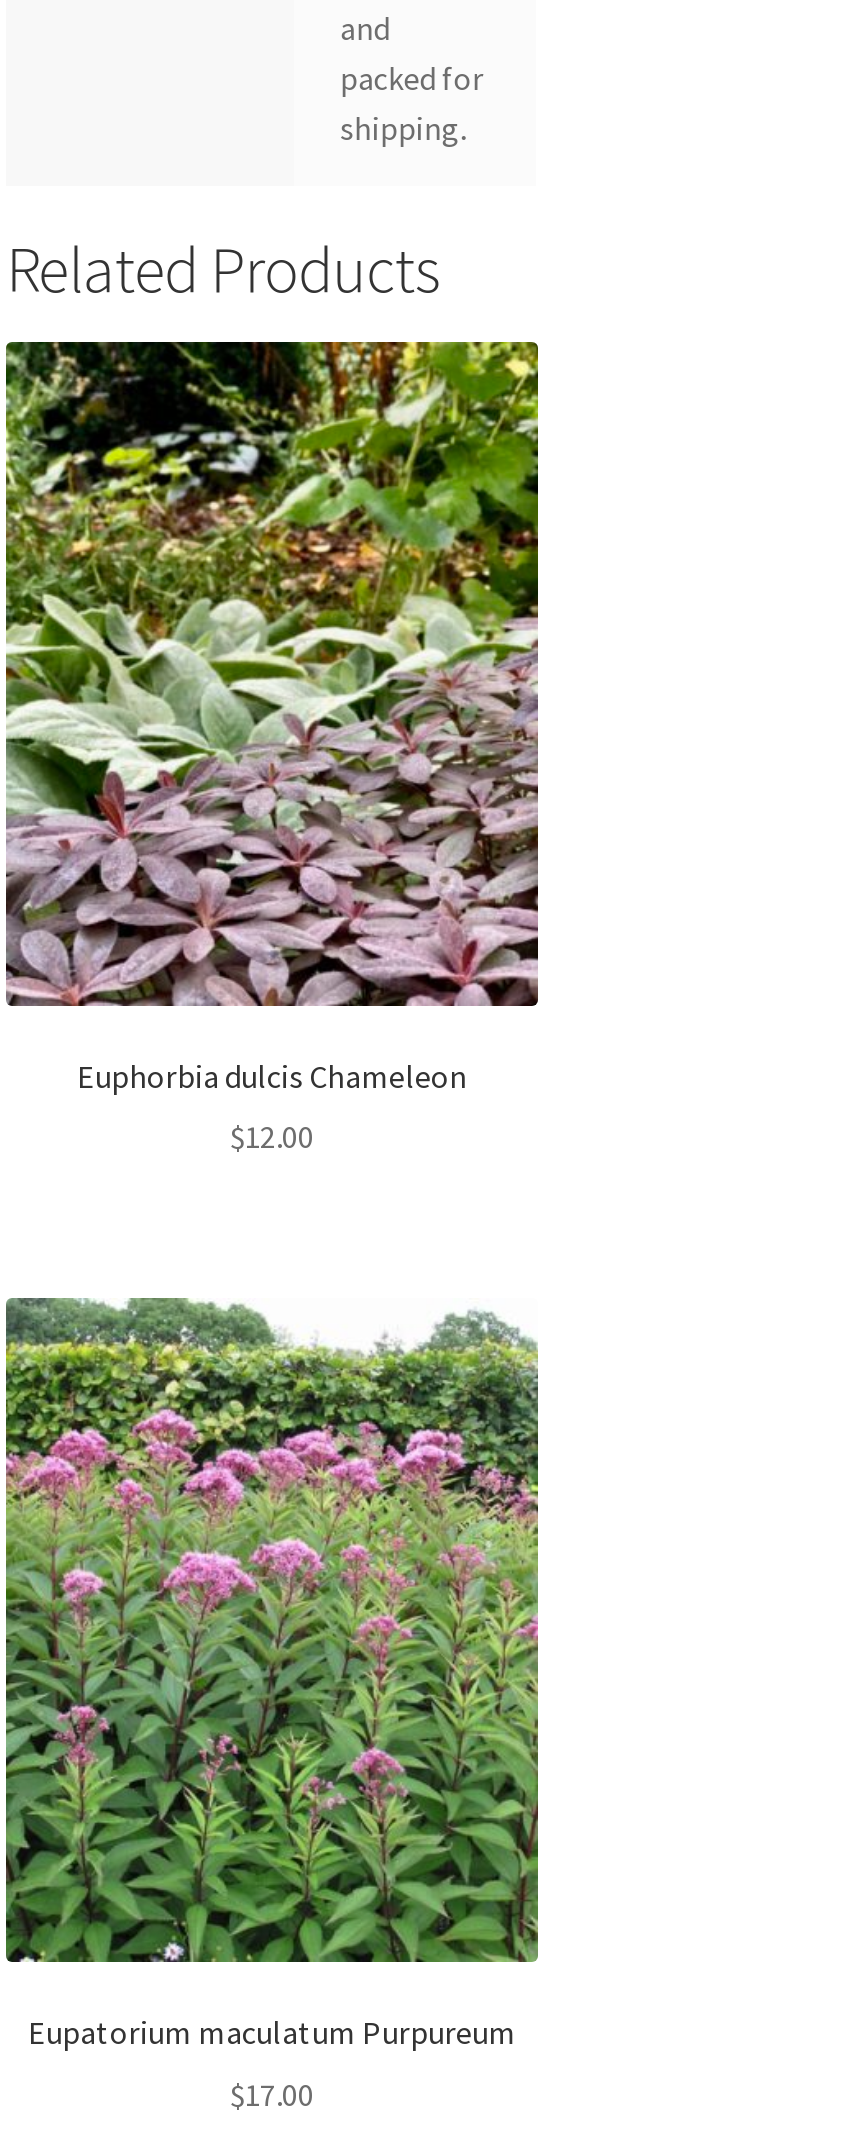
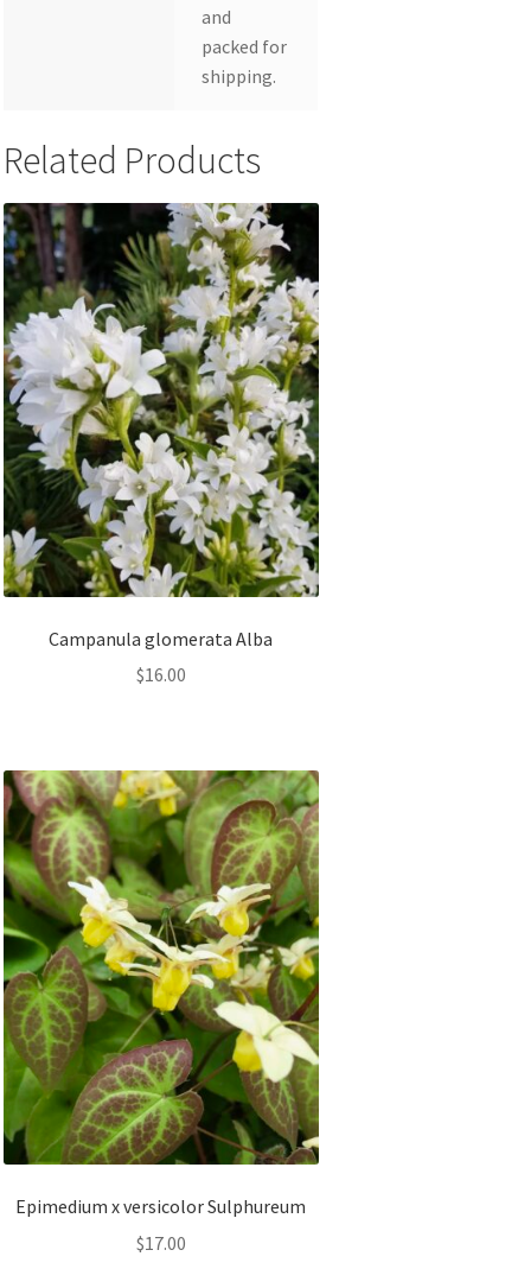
- [image]
- Euphorbia dulcis Chameleon
+ [image]
+ Campanula glomerata Alba

- $12.00
+ $16.00

- [image]
- Eupatorium maculatum Purpureum
+ [image]
+ Epimedium x versicolor Sulphureum
